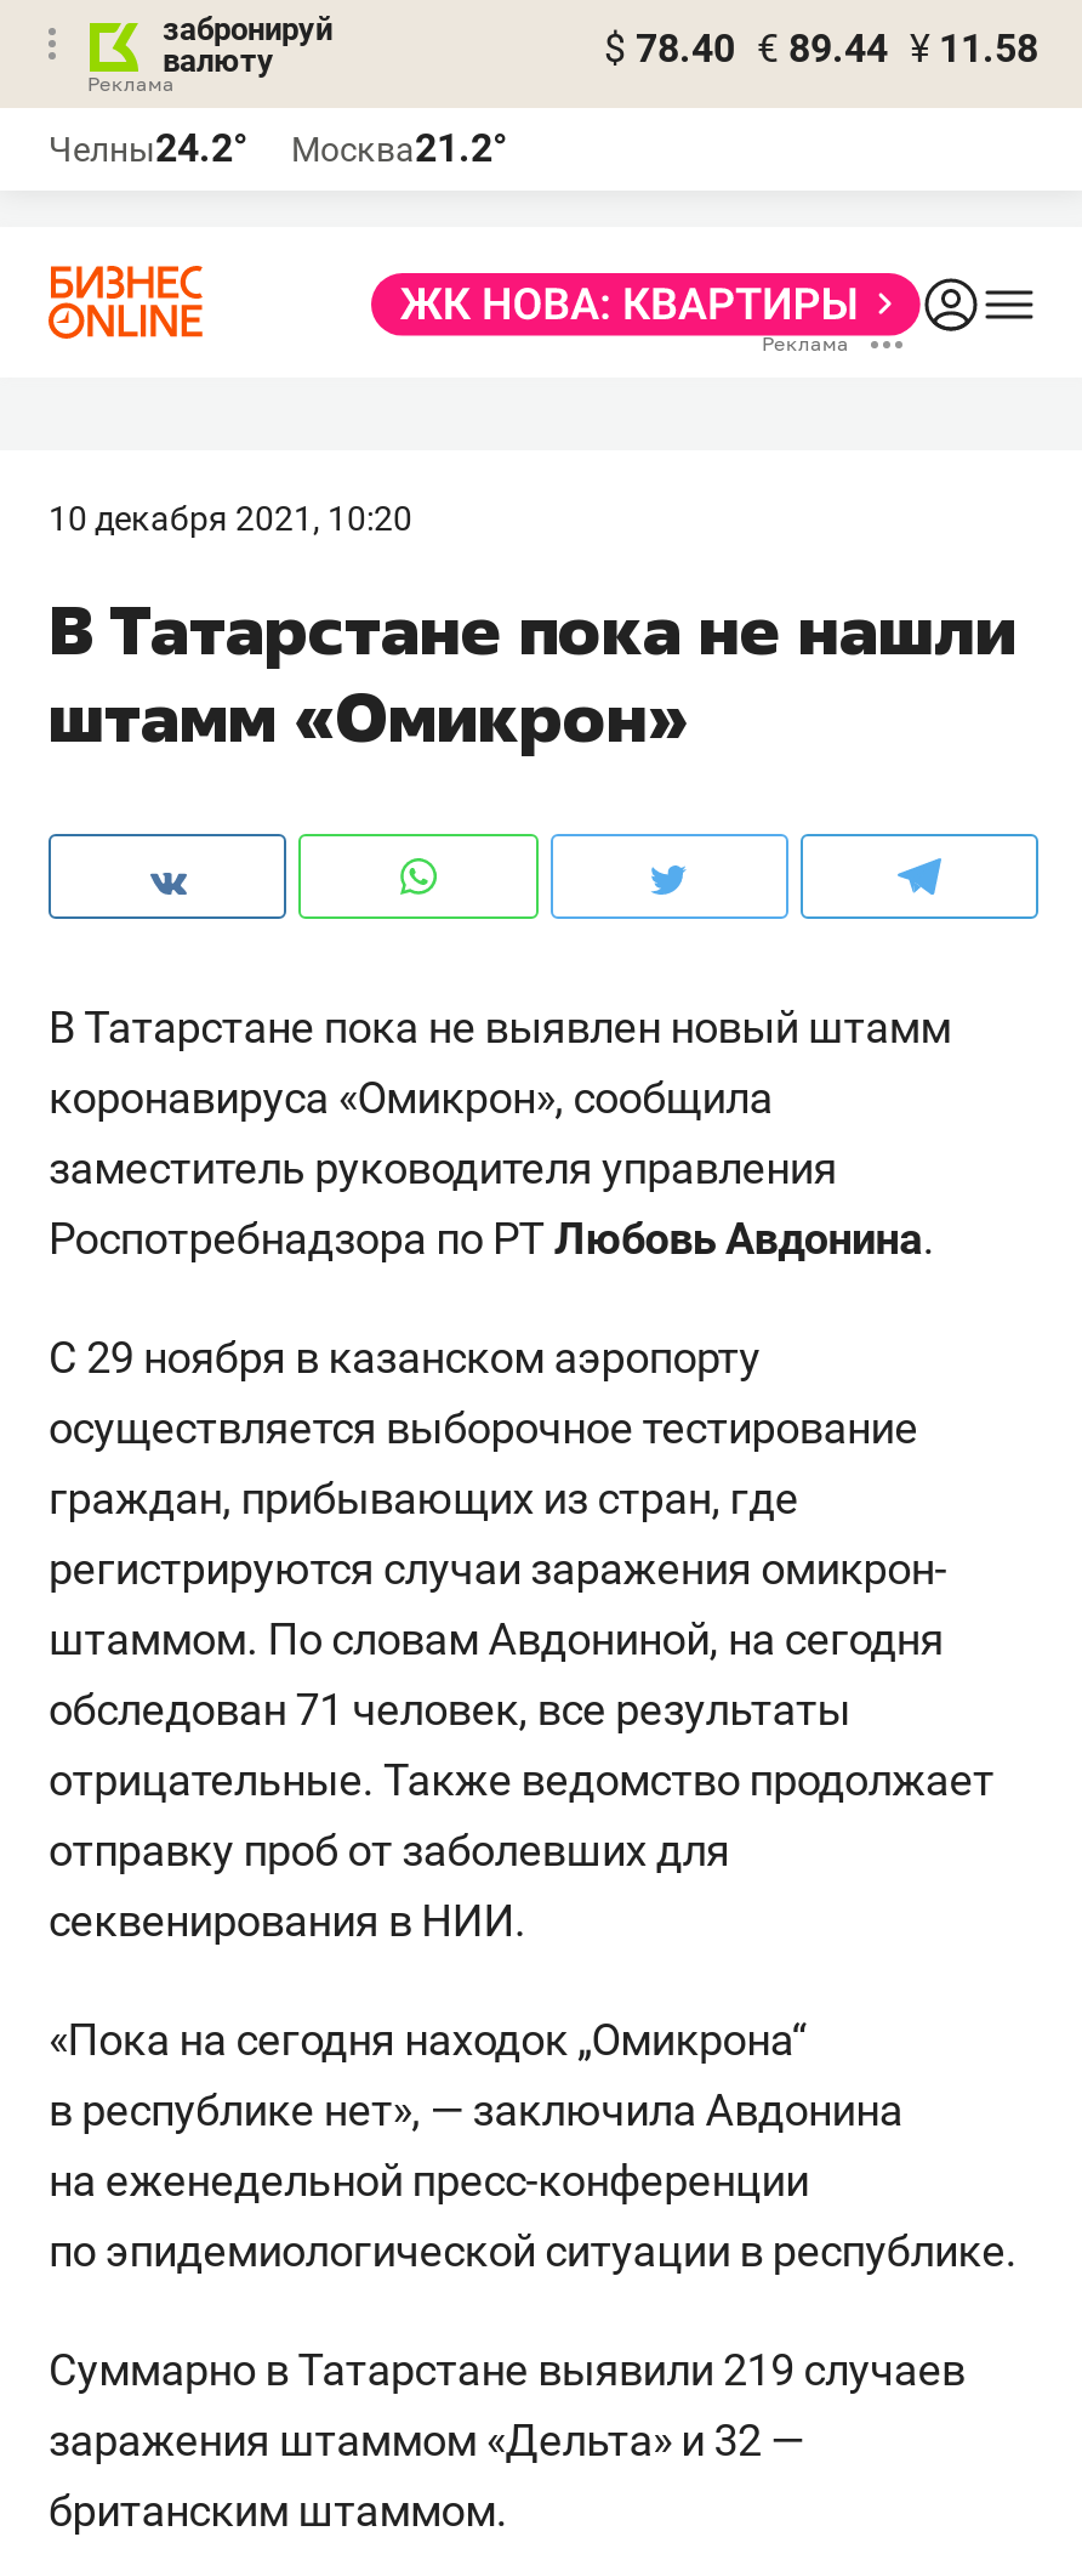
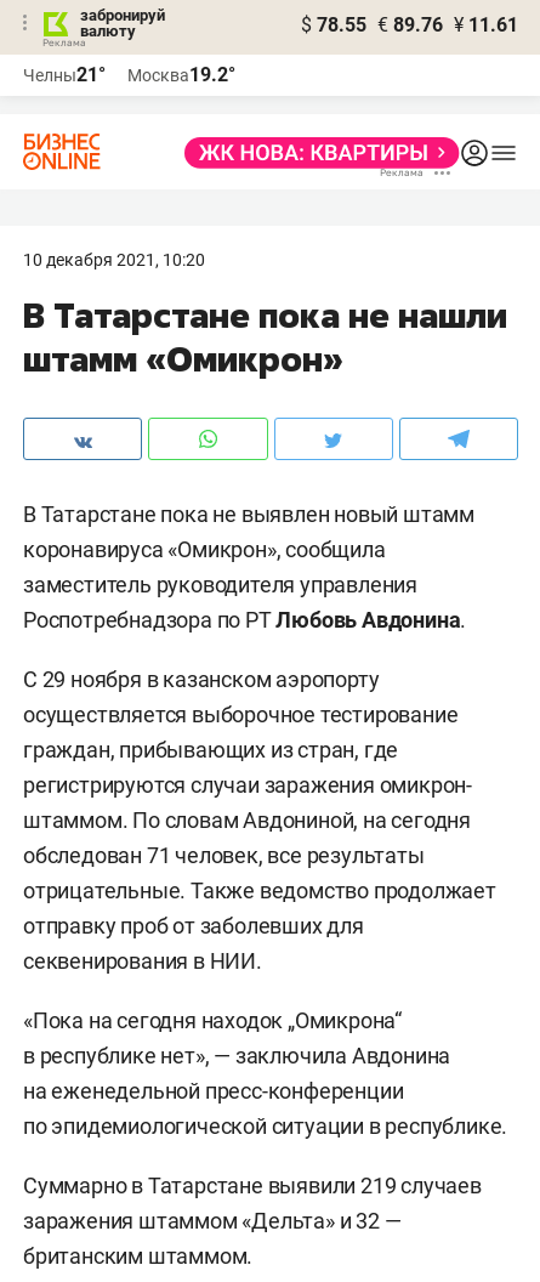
- $ 78.40 € 89.44 ¥ 11.58
+ $ 78.55 € 89.76 ¥ 11.61

- Челны24.2°
+ Челны21°

- Москва21.2°
+ Москва19.2°
